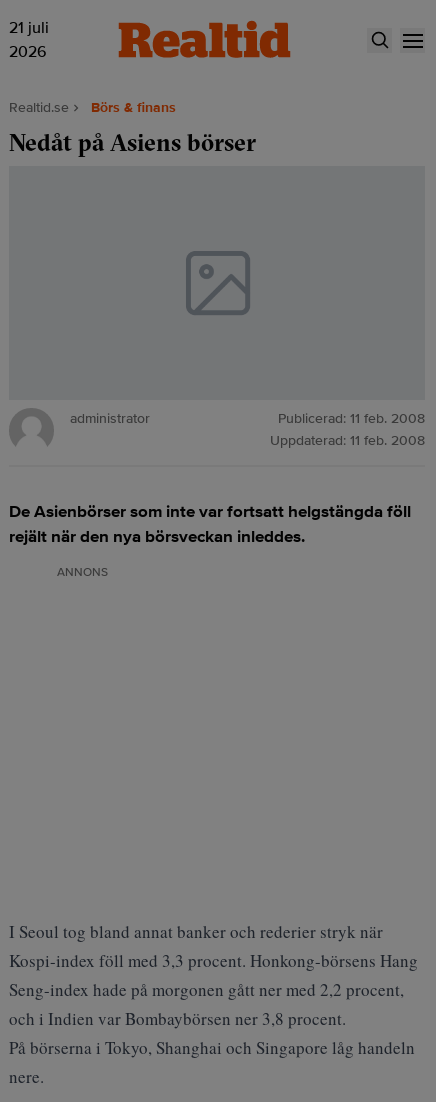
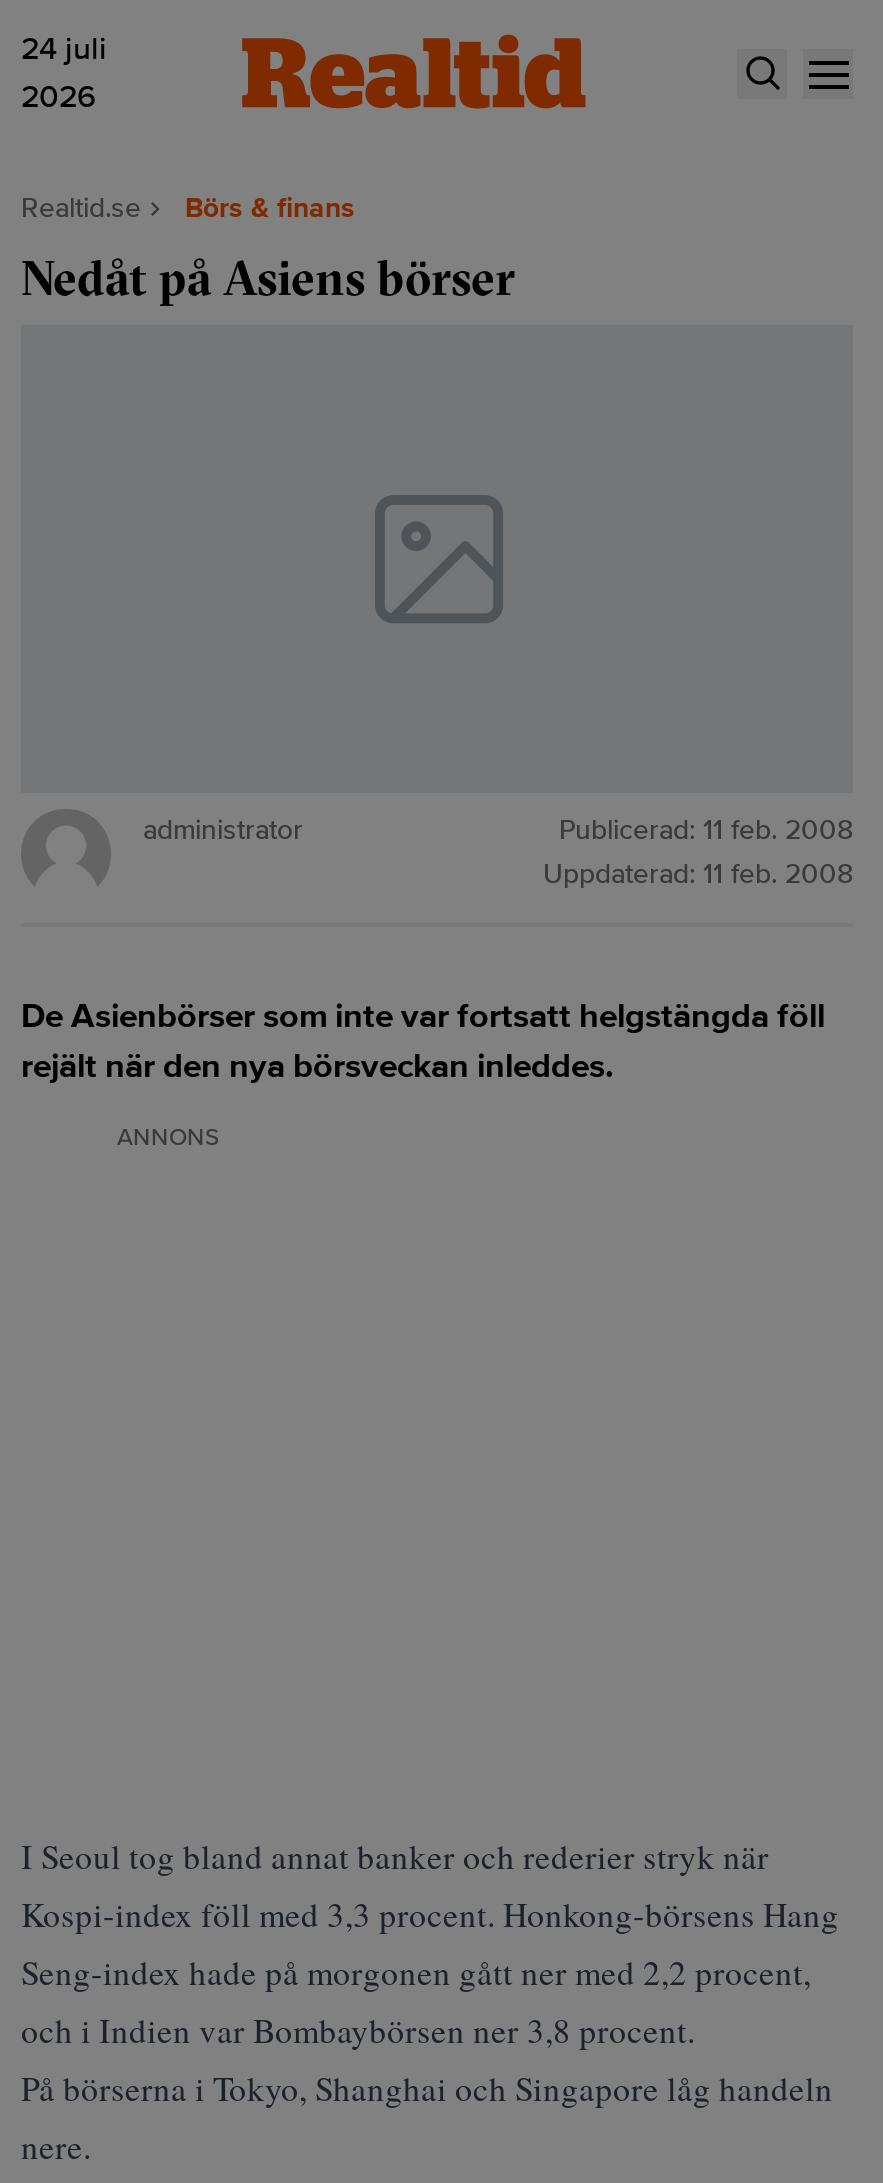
- 21 juli
+ 24 juli
